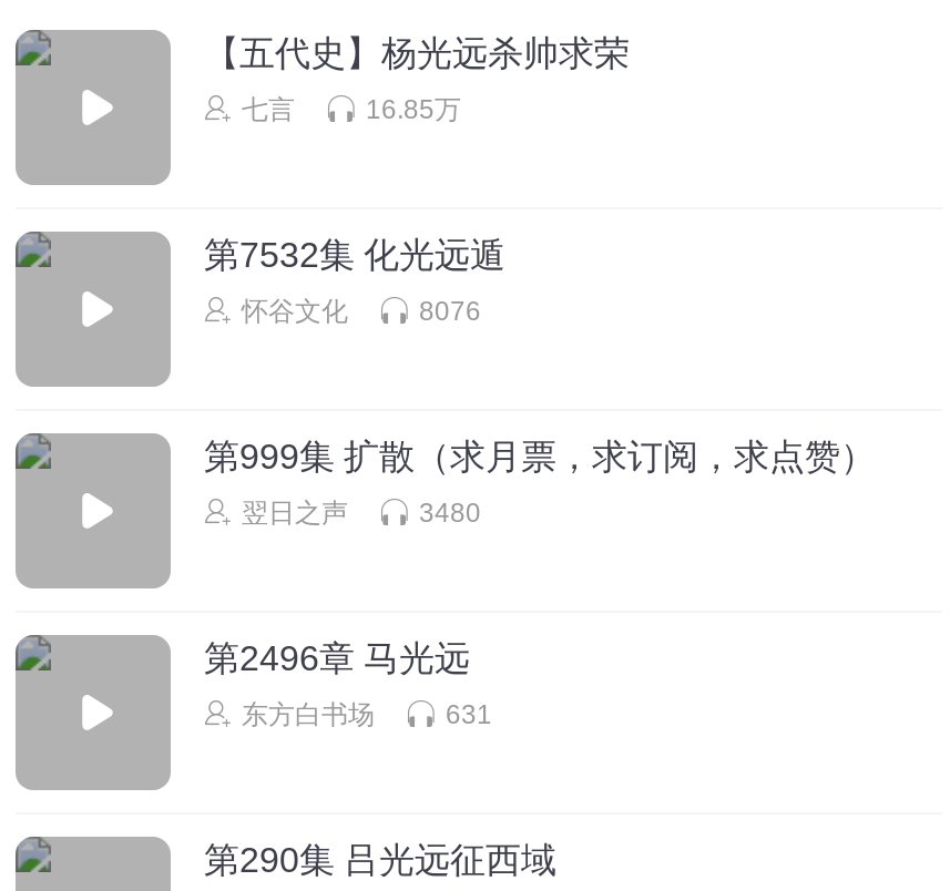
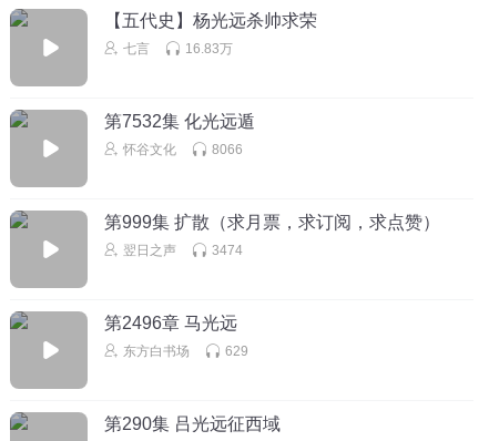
- 16.85万
+ 16.83万

- 8076
+ 8066

- 3480
+ 3474

- 631
+ 629
